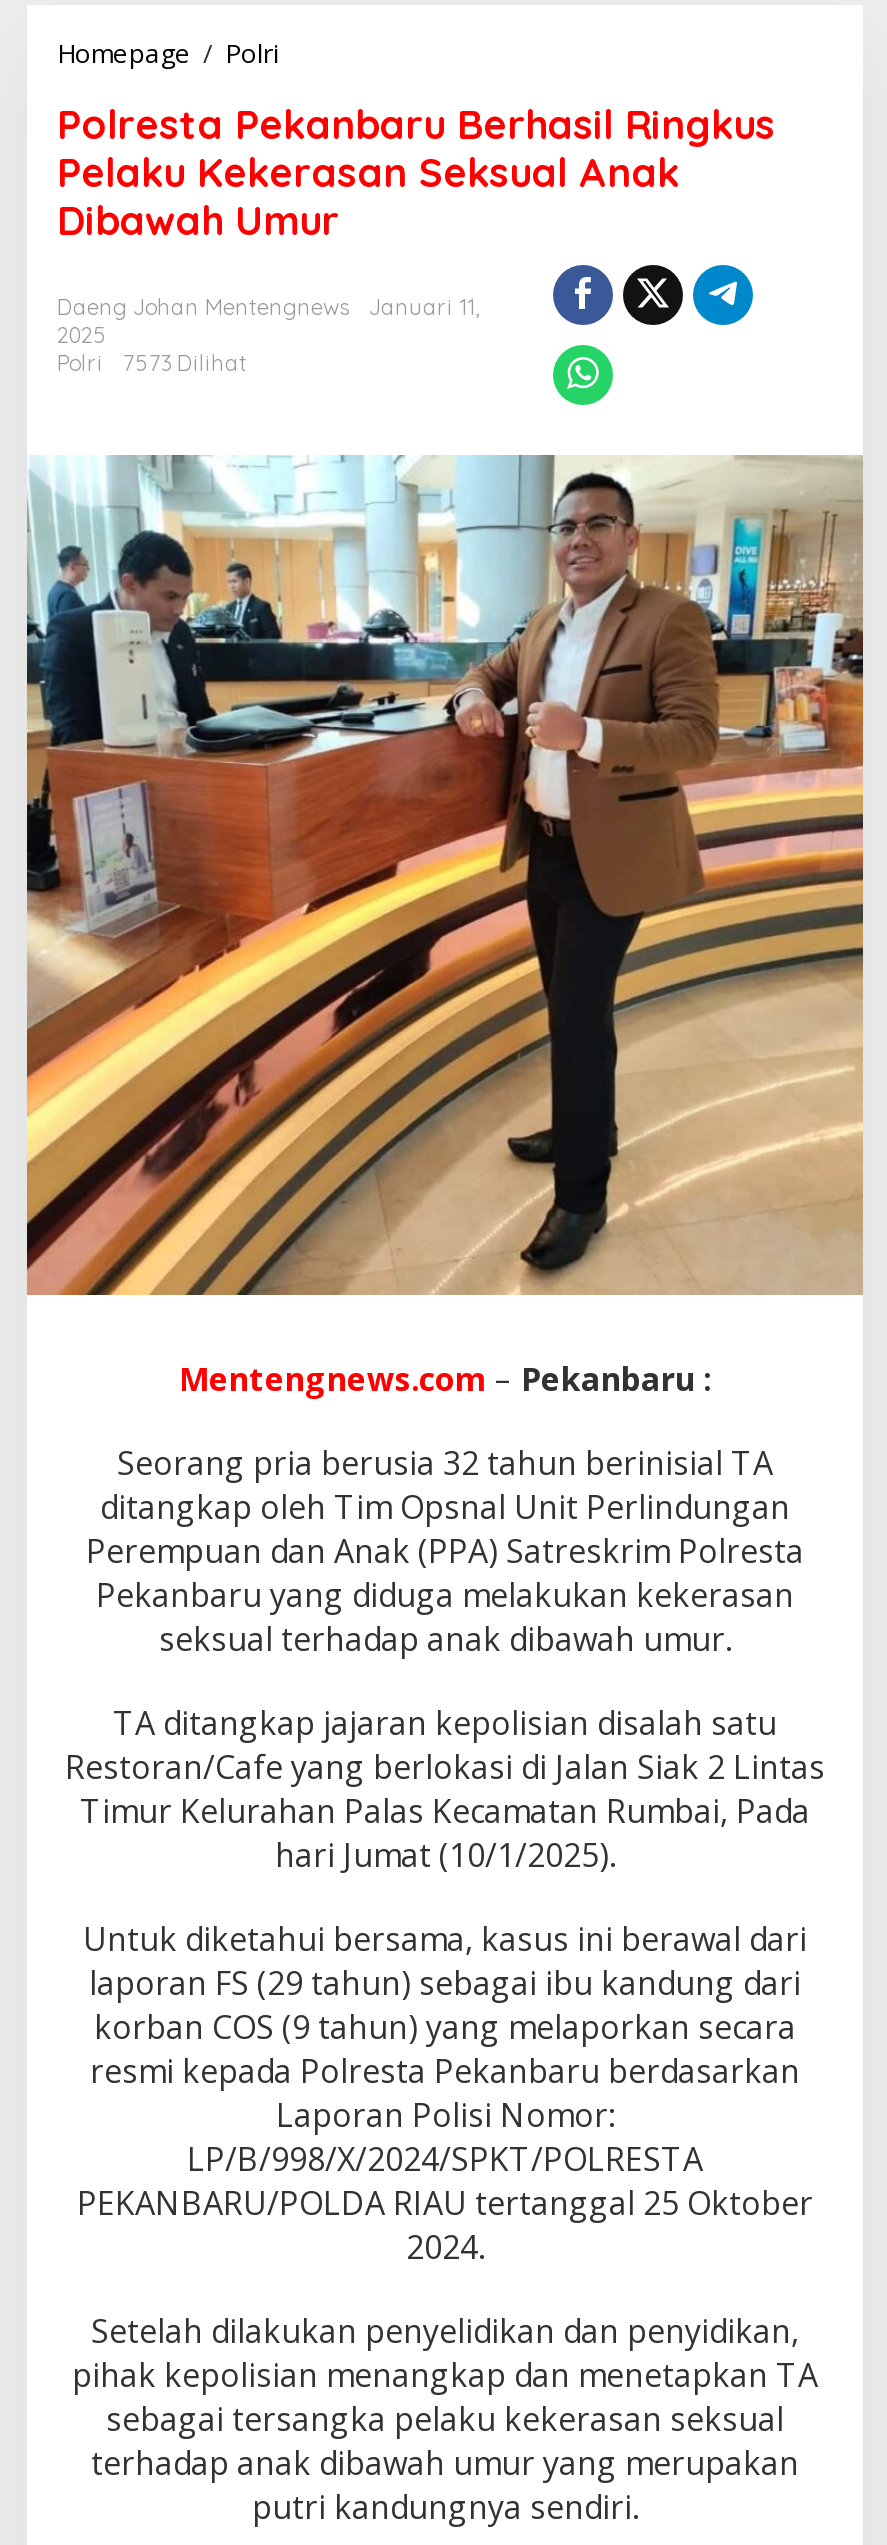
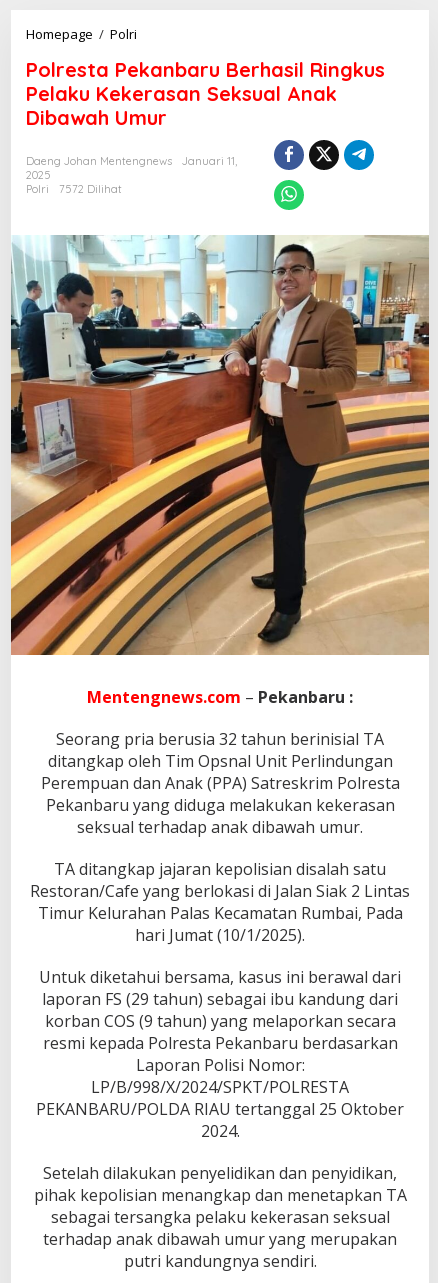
- 7573 Dilihat
+ 7572 Dilihat
